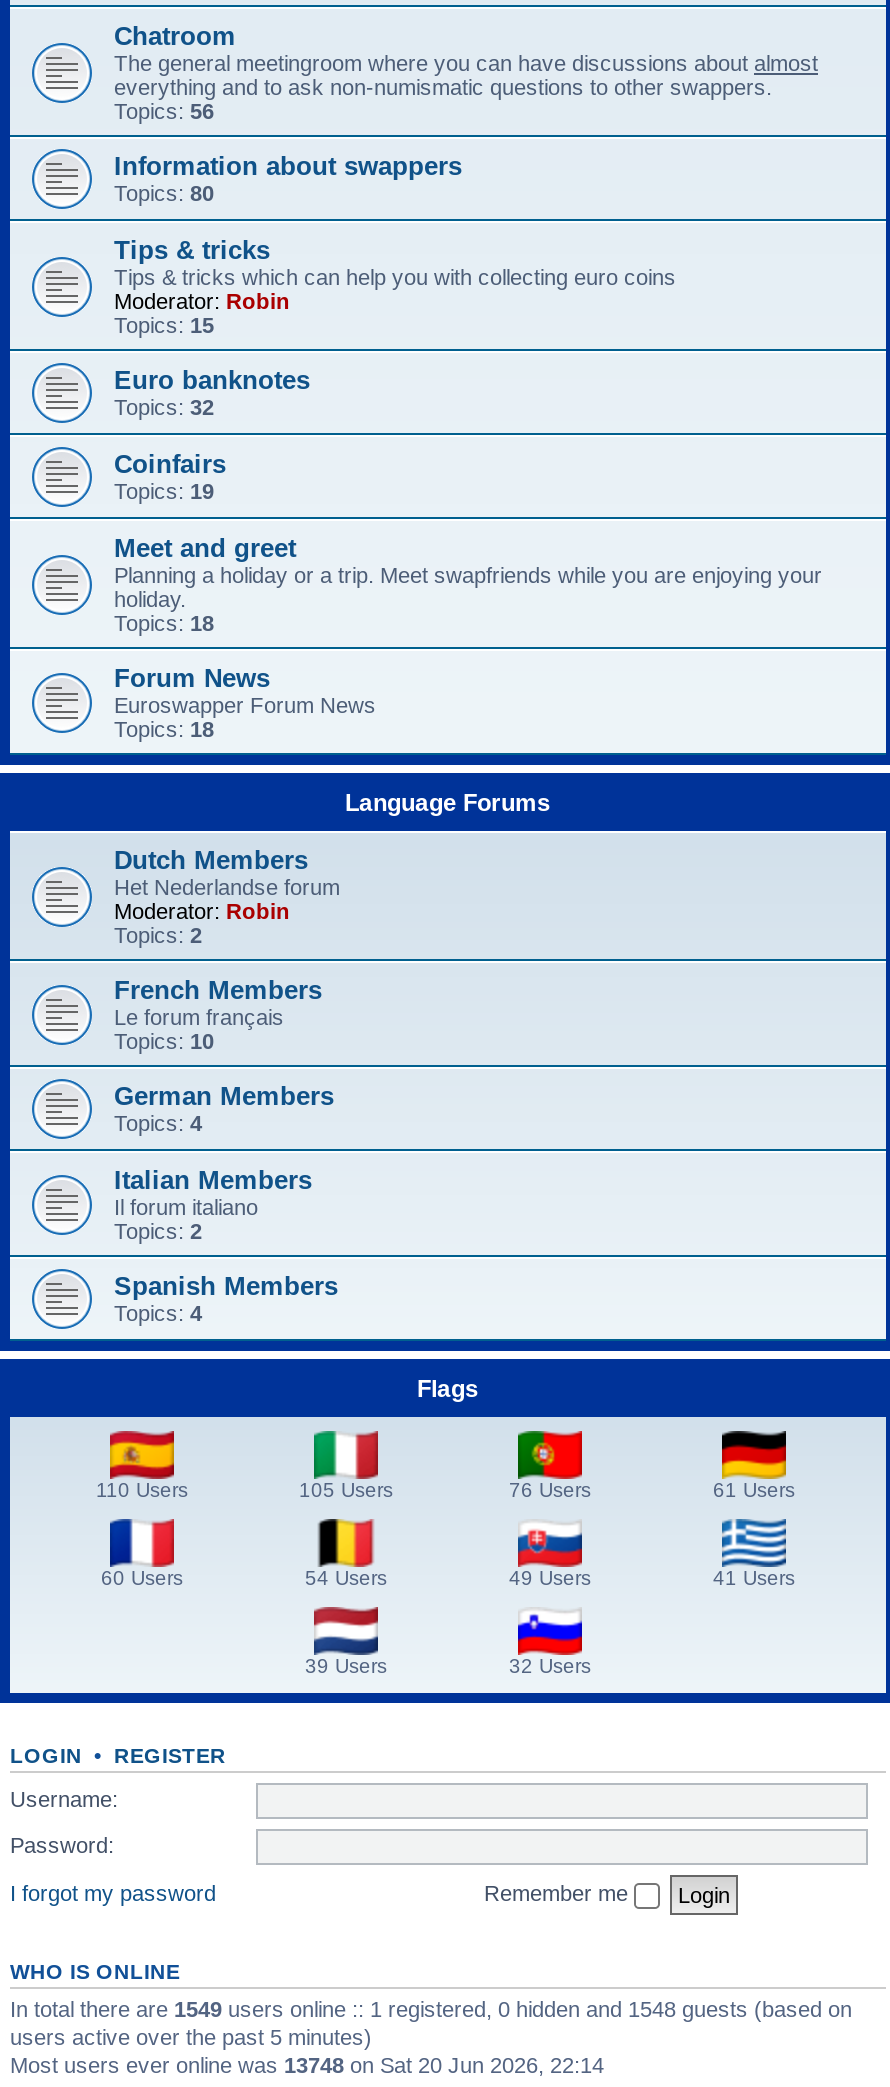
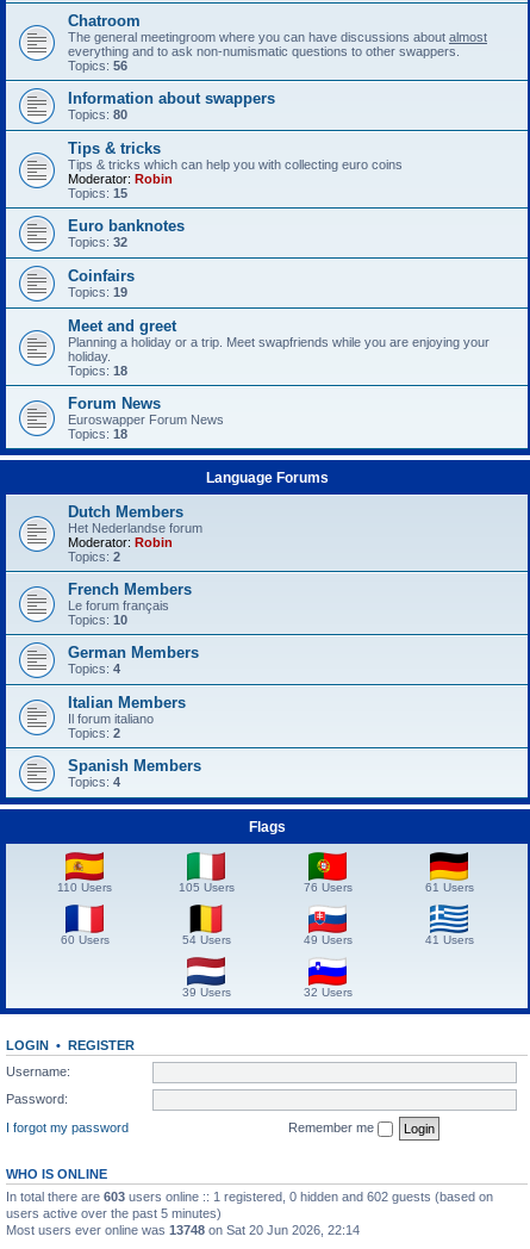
- In total there are 1549 users online :: 1 registered, 0 hidden and 1548 guests (based on
+ In total there are 603 users online :: 1 registered, 0 hidden and 602 guests (based on
